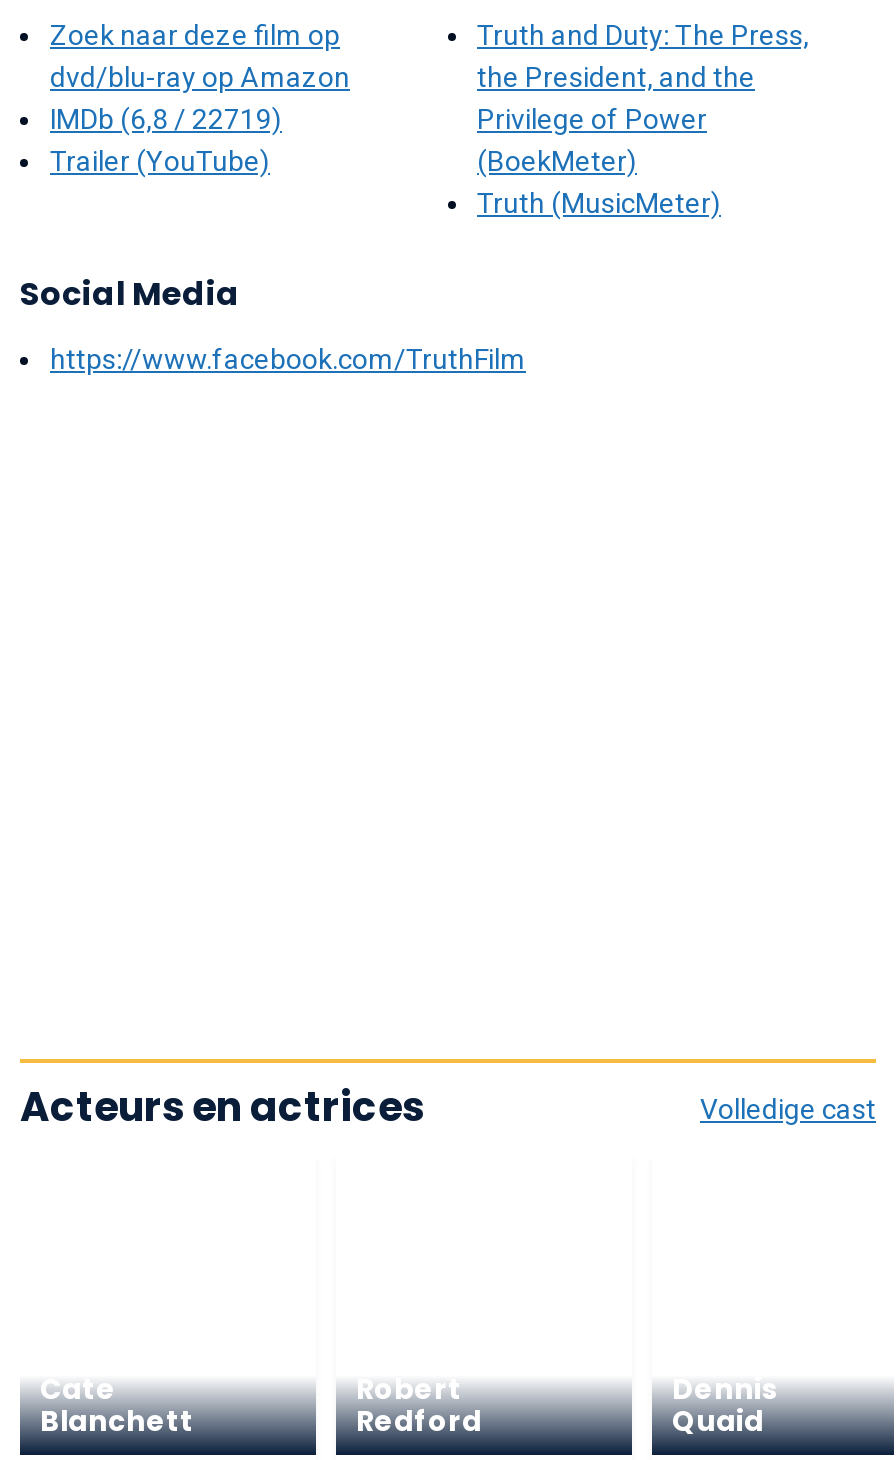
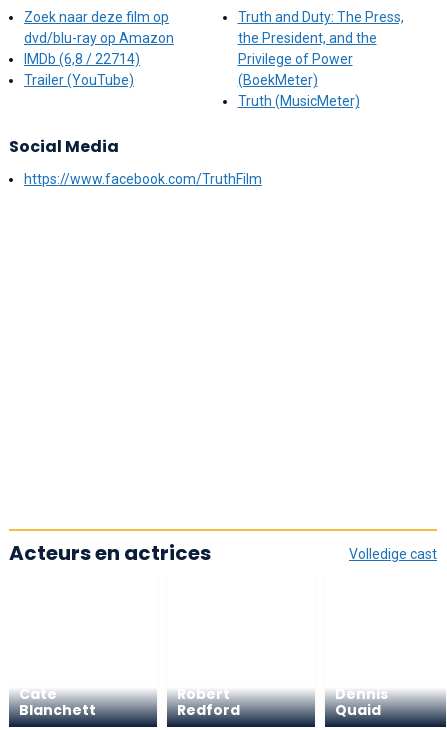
- IMDb (6,8 / 22719)
+ IMDb (6,8 / 22714)
